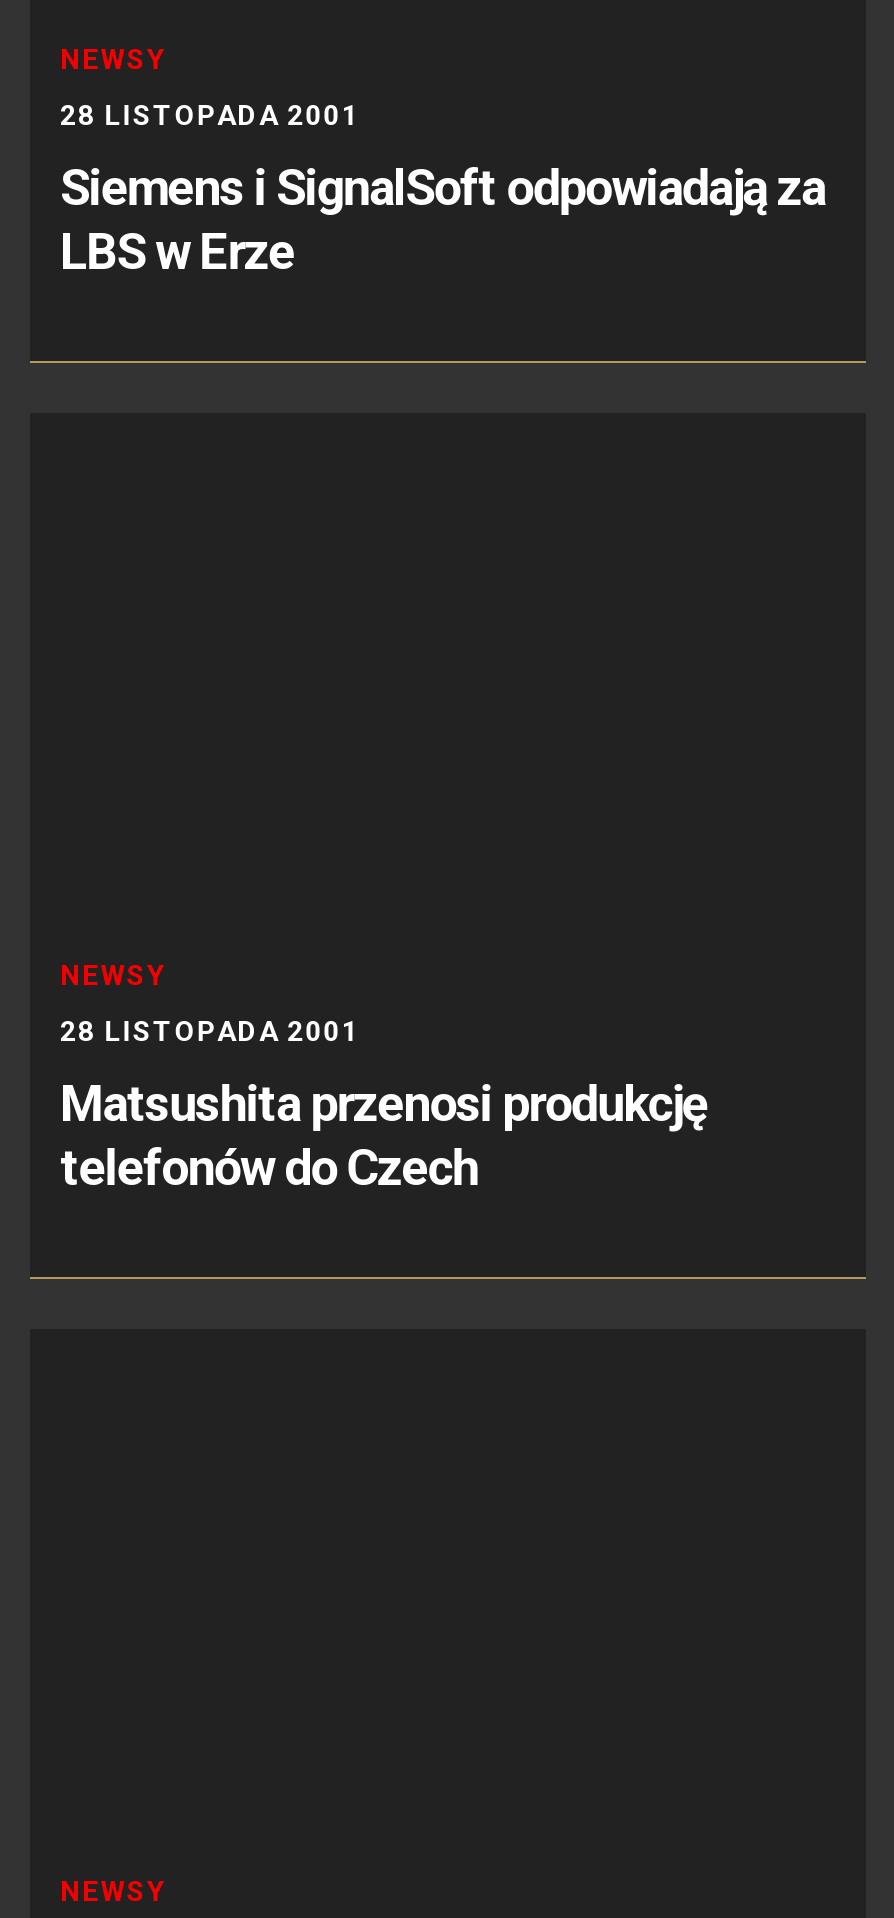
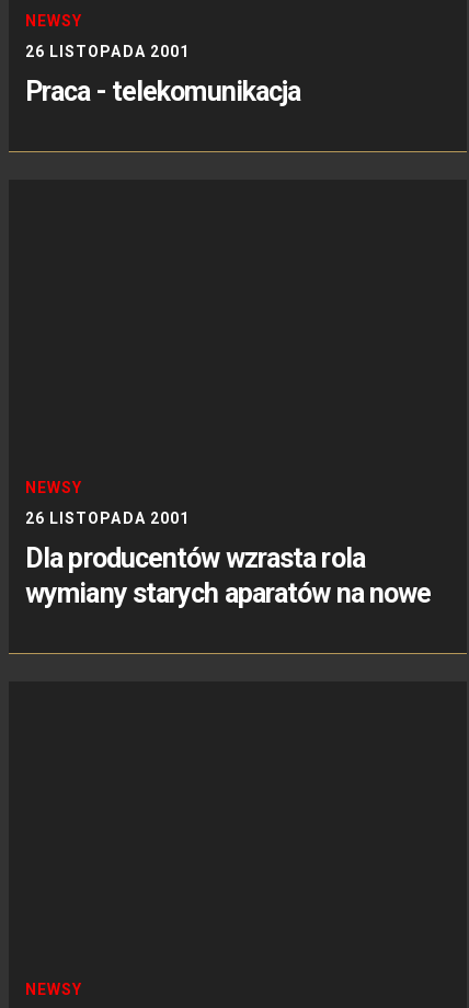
- 28 LISTOPADA 2001
+ 26 LISTOPADA 2001

- Siemens i SignalSoft odpowiadają za
- LBS w Erze
+ Praca - telekomunikacja

- 28 LISTOPADA 2001
+ 26 LISTOPADA 2001

- Matsushita przenosi produkcję
- telefonów do Czech
+ Dla producentów wzrasta rola
+ wymiany starych aparatów na nowe
